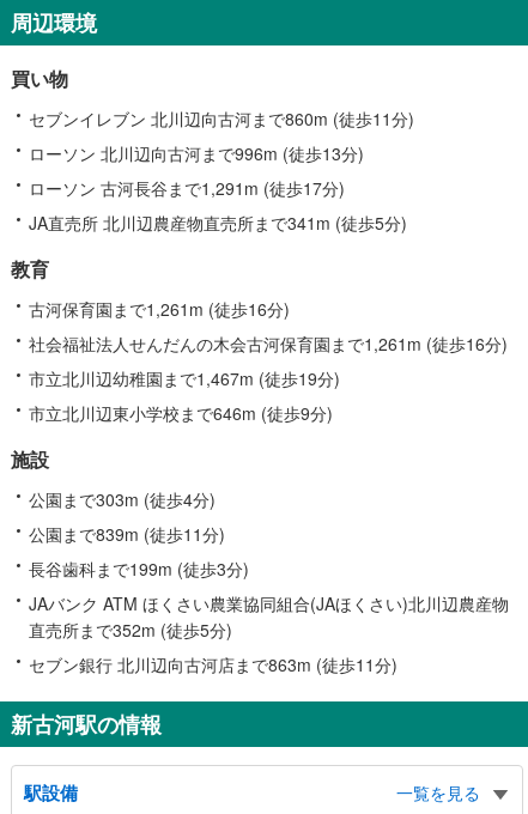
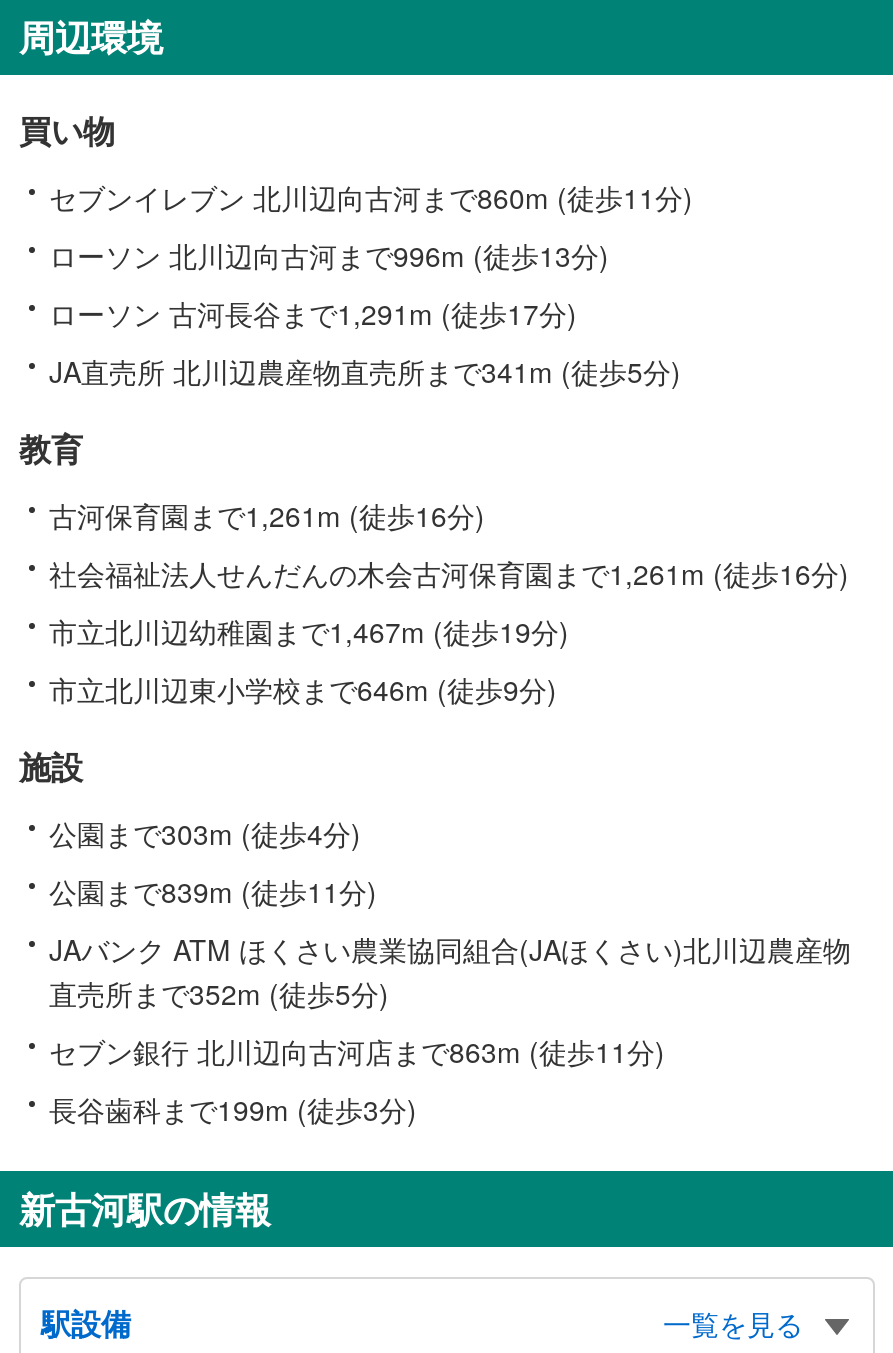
moved down: 長谷歯科まで199m (徒歩3分)

moved up: JAバンク ATM ほくさい農業協同組合(JAほくさい)北川辺農産物 | 直売所まで352m (徒歩5分) | セブン銀行 北川辺向古河店まで863m (徒歩11分)
